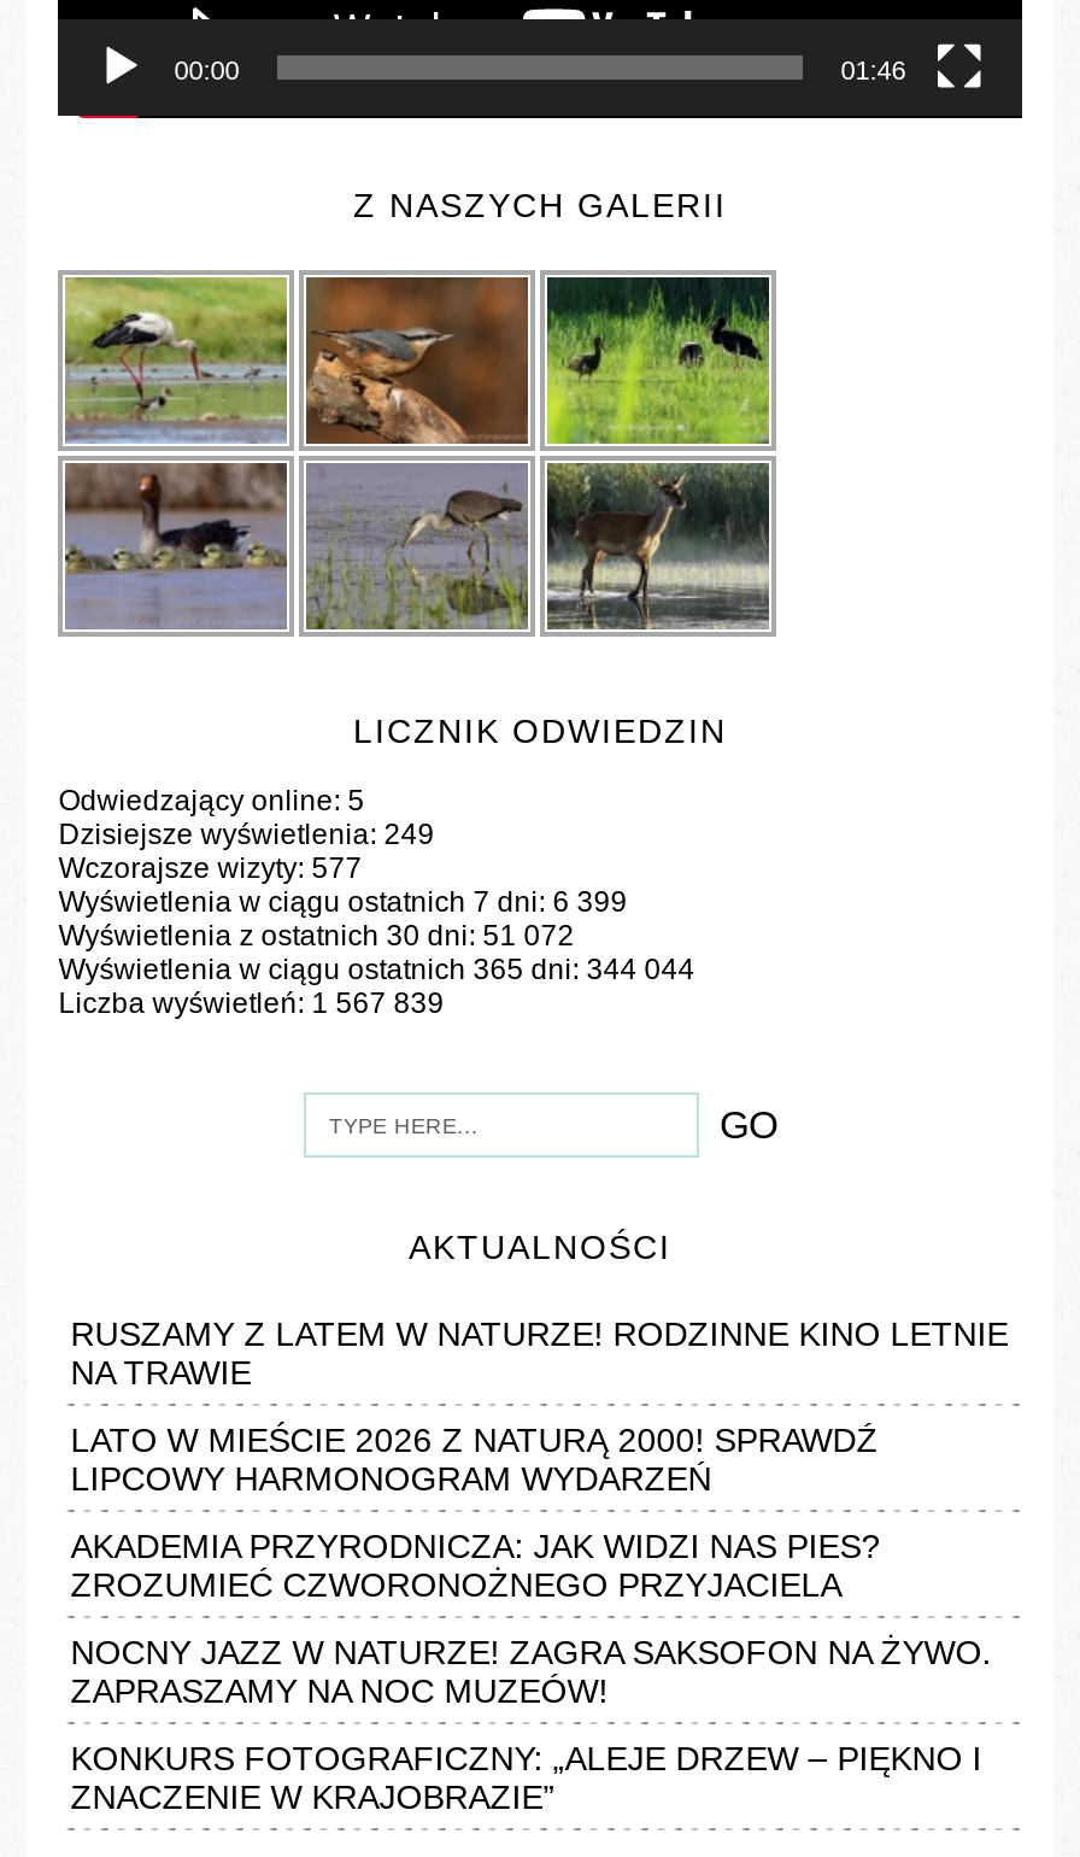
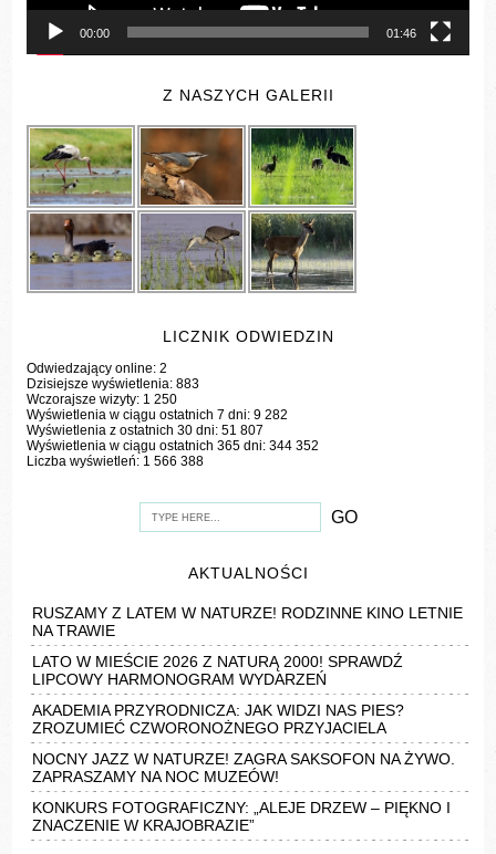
- Odwiedzający online: 5
+ Odwiedzający online: 2

- Dzisiejsze wyświetlenia: 249
+ Dzisiejsze wyświetlenia: 883

- Wczorajsze wizyty: 577
+ Wczorajsze wizyty: 1 250

- Wyświetlenia w ciągu ostatnich 7 dni: 6 399
+ Wyświetlenia w ciągu ostatnich 7 dni: 9 282

- Wyświetlenia z ostatnich 30 dni: 51 072
+ Wyświetlenia z ostatnich 30 dni: 51 807

- Wyświetlenia w ciągu ostatnich 365 dni: 344 044
+ Wyświetlenia w ciągu ostatnich 365 dni: 344 352

- Liczba wyświetleń:1 567 839
+ Liczba wyświetleń:1 566 388
